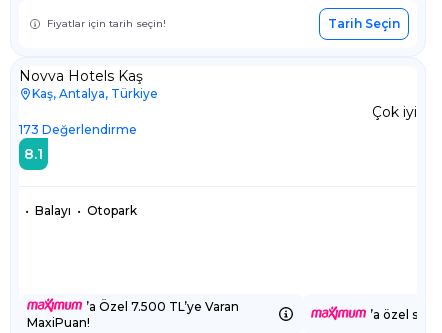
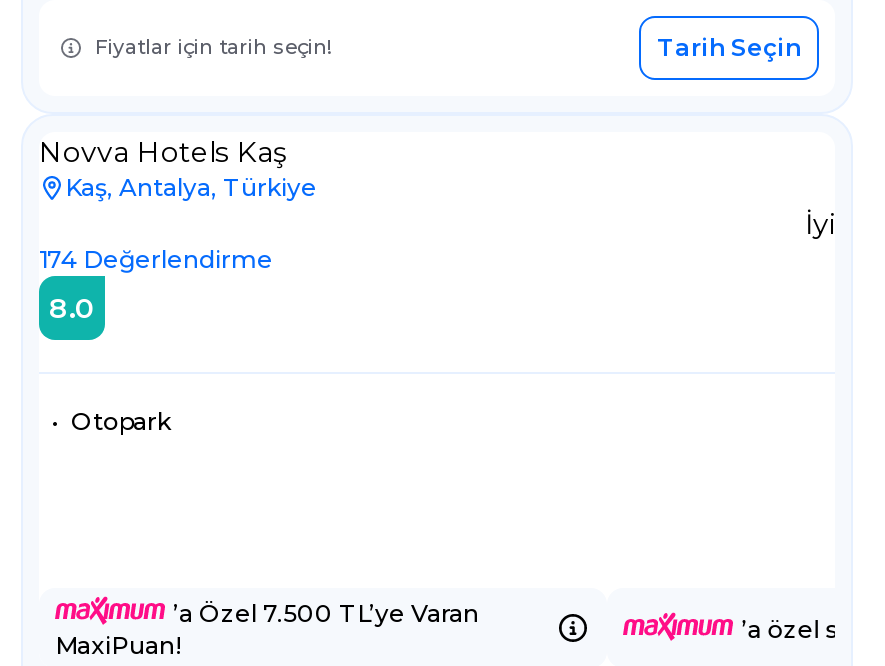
- Çok iyi
- 173 Değerlendirme
- 8.1
+ İyi
+ 174 Değerlendirme
+ 8.0

- • Balayı • Otopark
+ • Otopark
